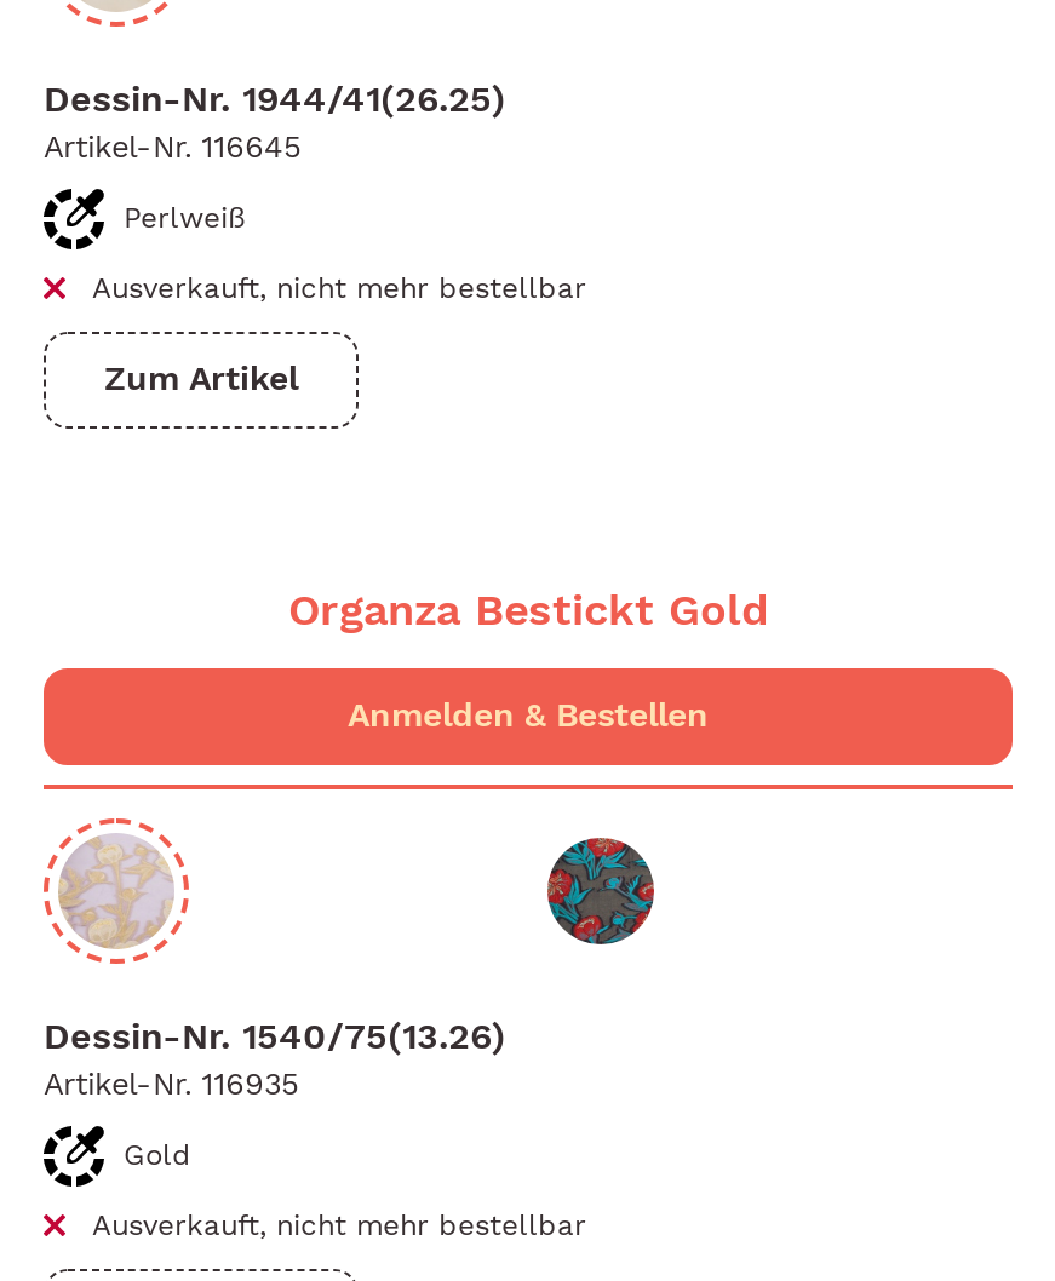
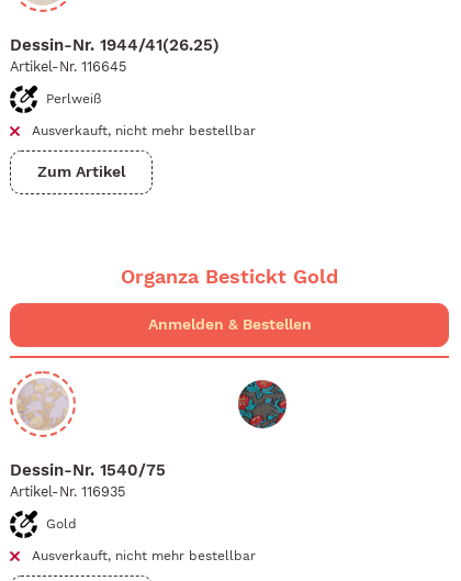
- Dessin-Nr. 1540/75(13.26)
+ Dessin-Nr. 1540/75
